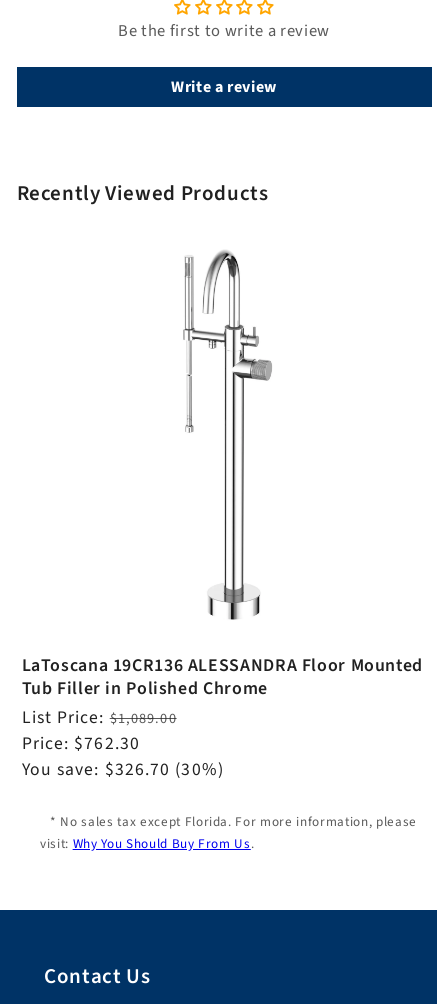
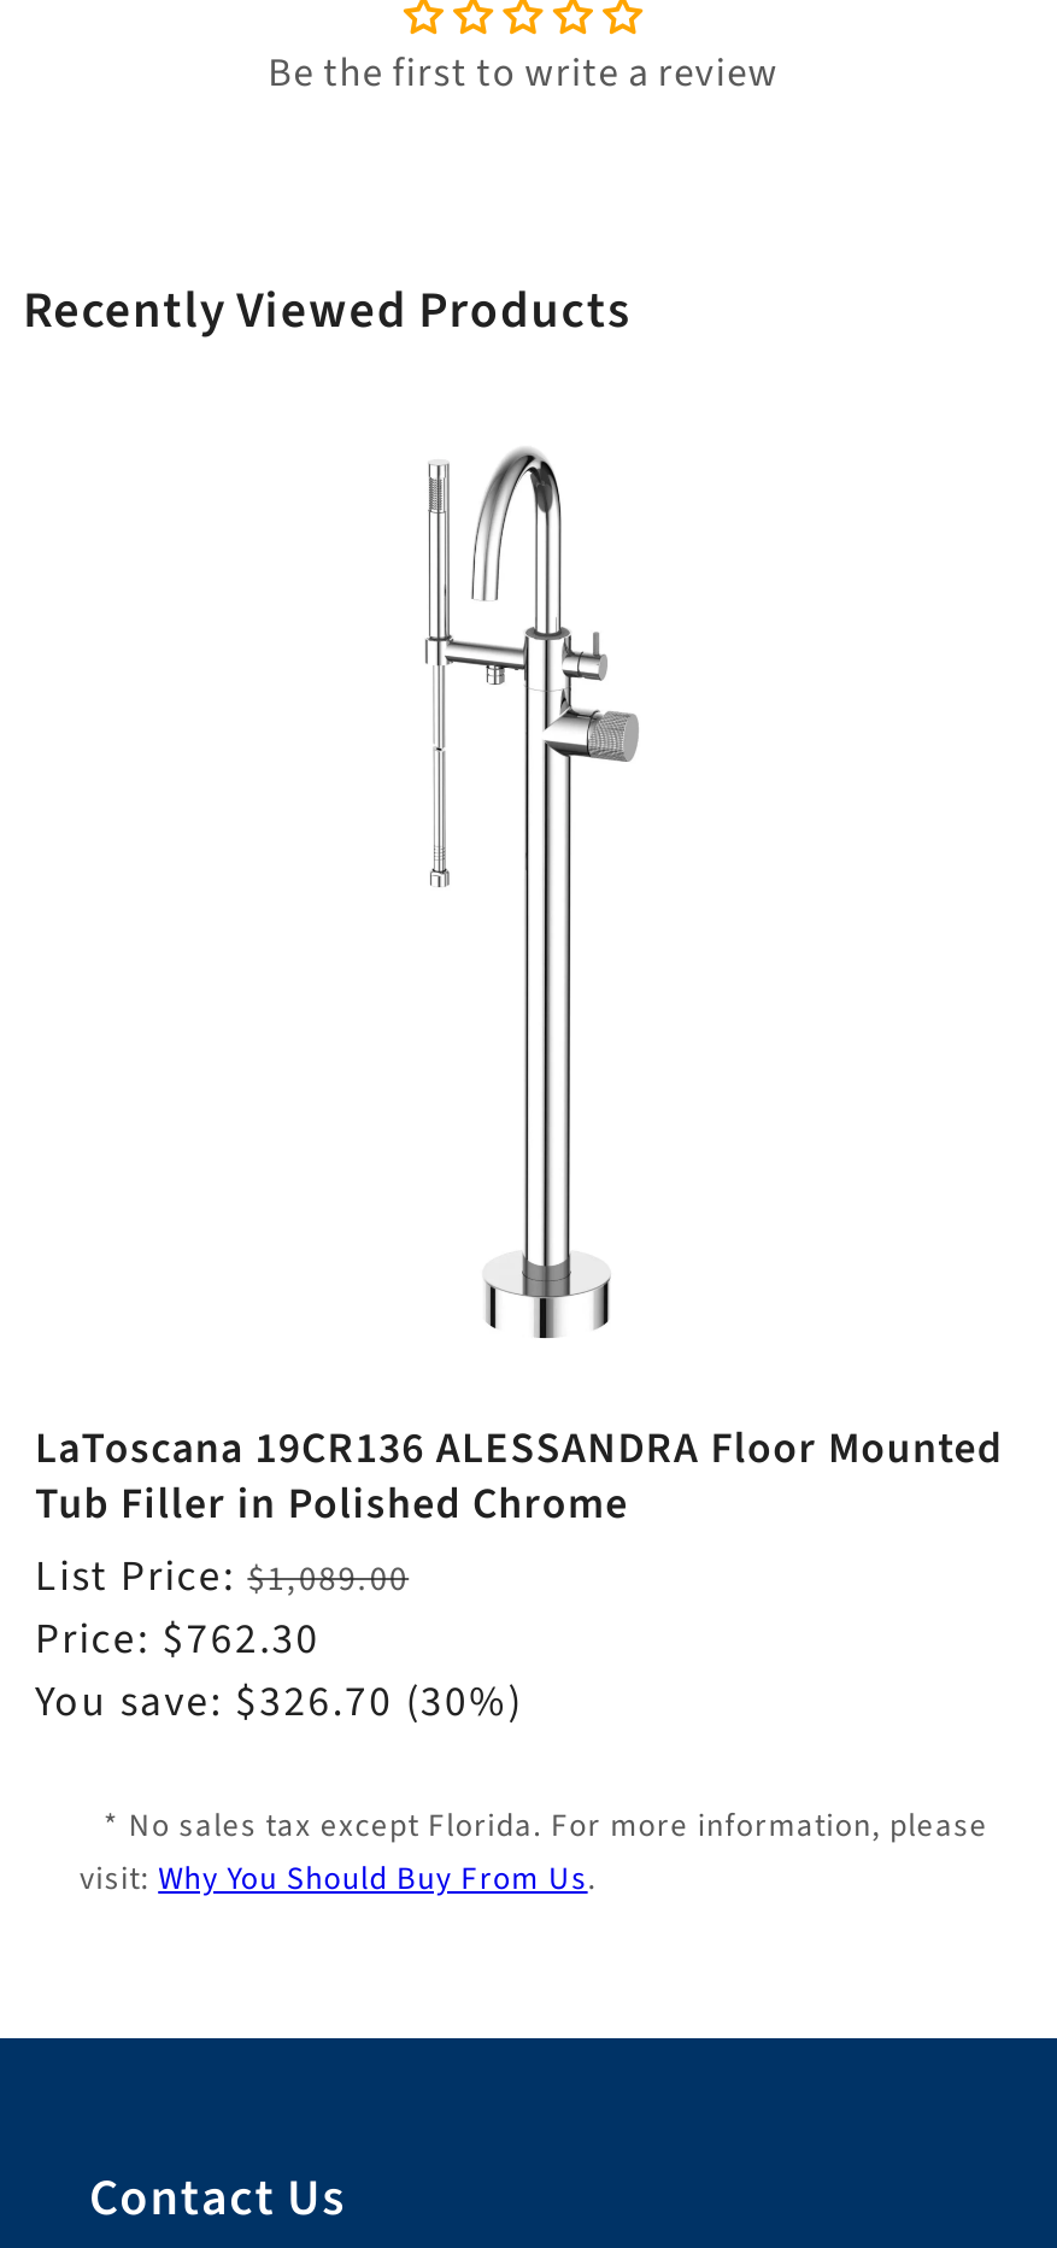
- Write a review
